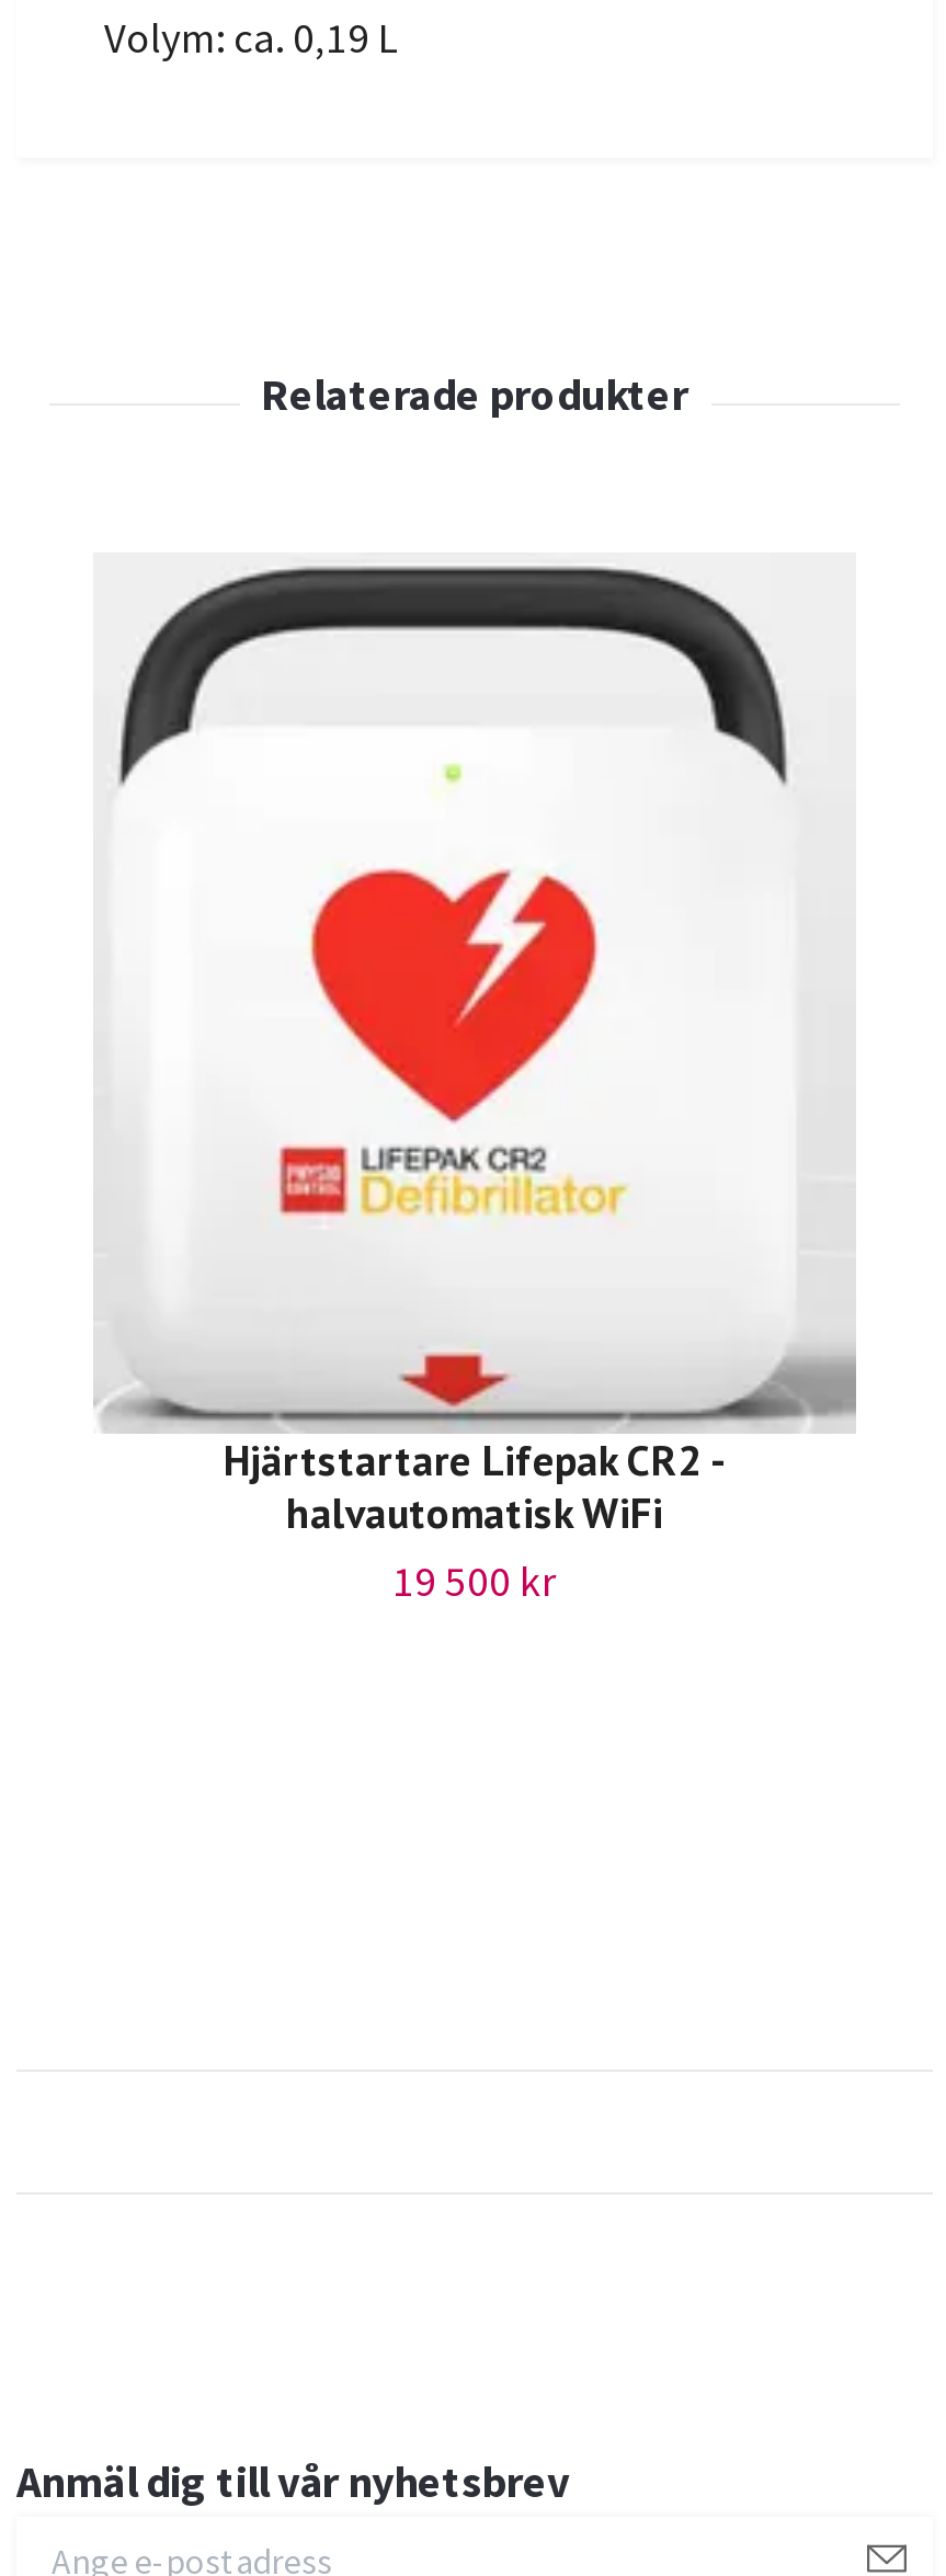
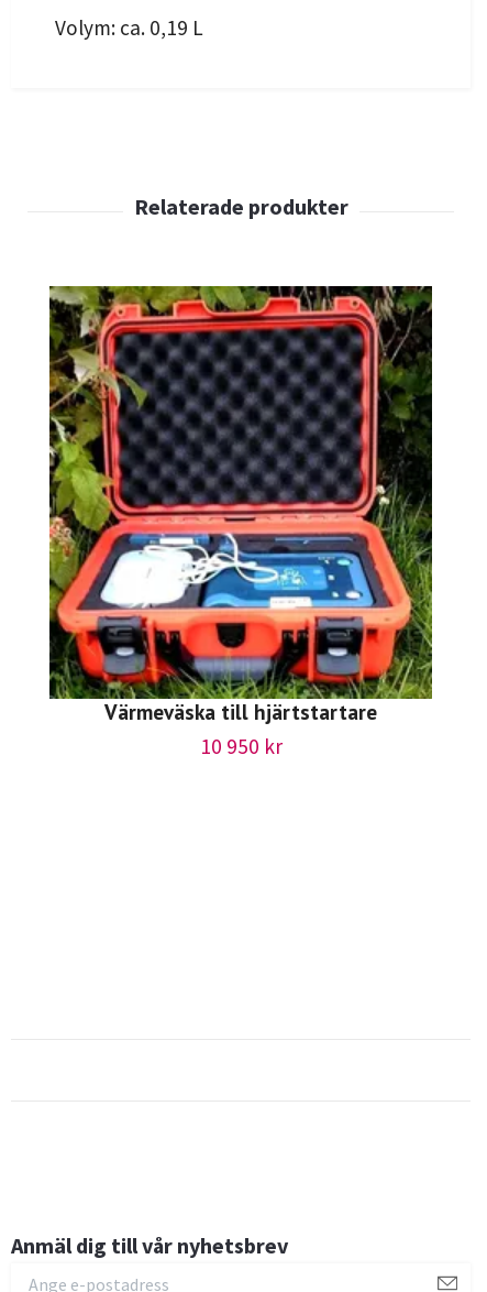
- [image]
- Hjärtstartare Lifepak CR2 -
- halvautomatisk WiFi
- 19 500 kr
+ [image]
+ Värmeväska till hjärtstartare
+ 10 950 kr
